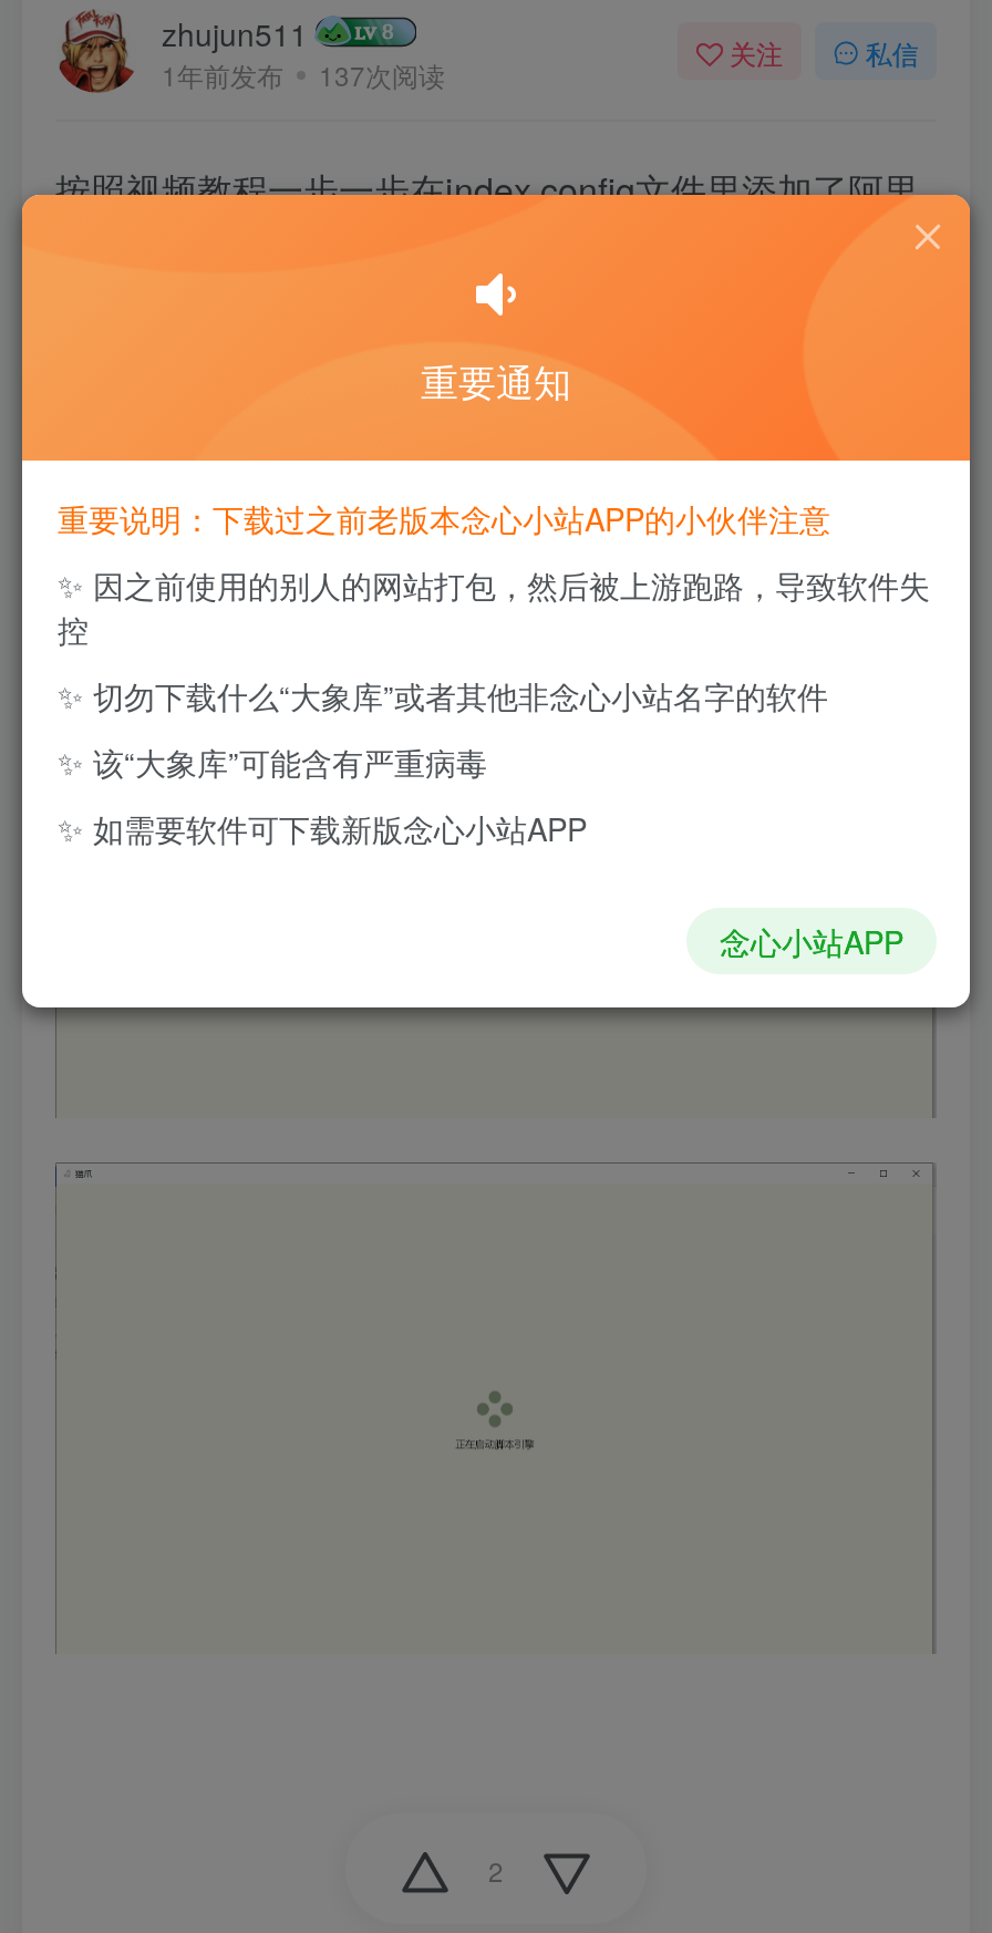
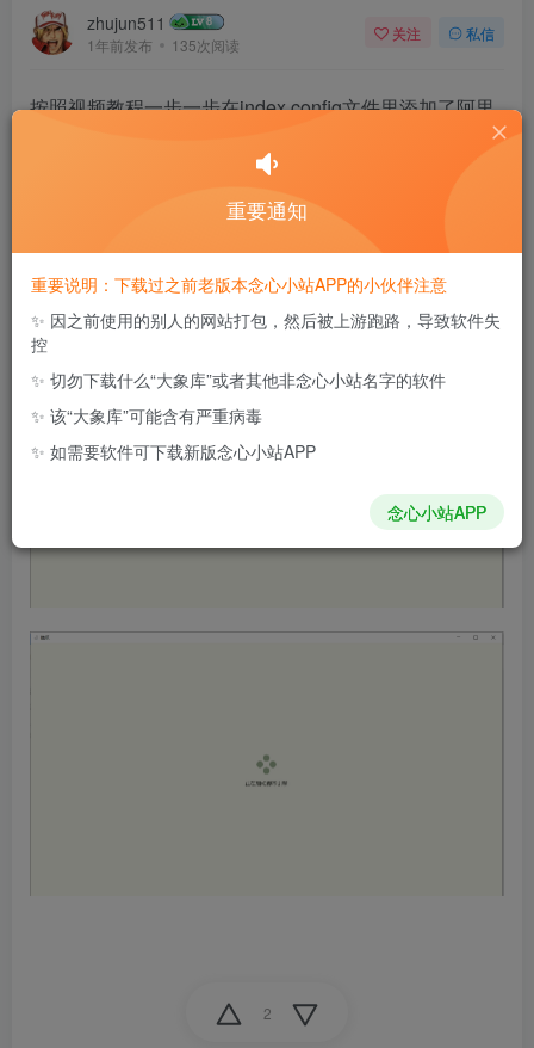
- 1年前发布 137次阅读
+ 1年前发布 135次阅读
